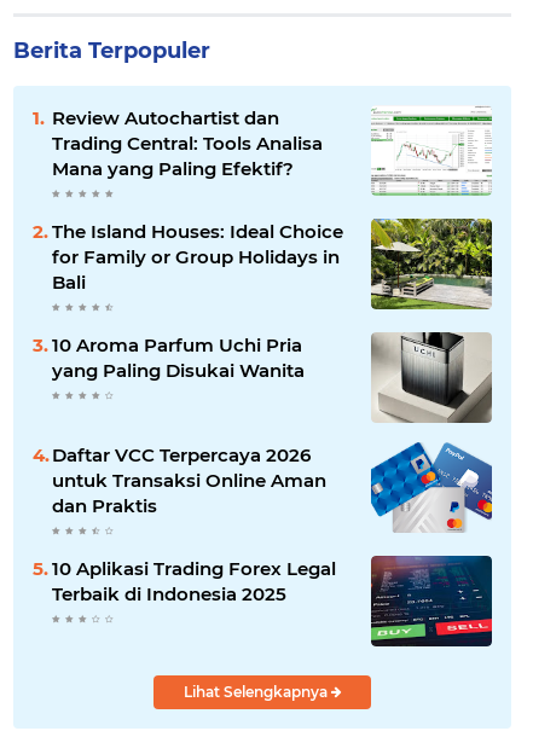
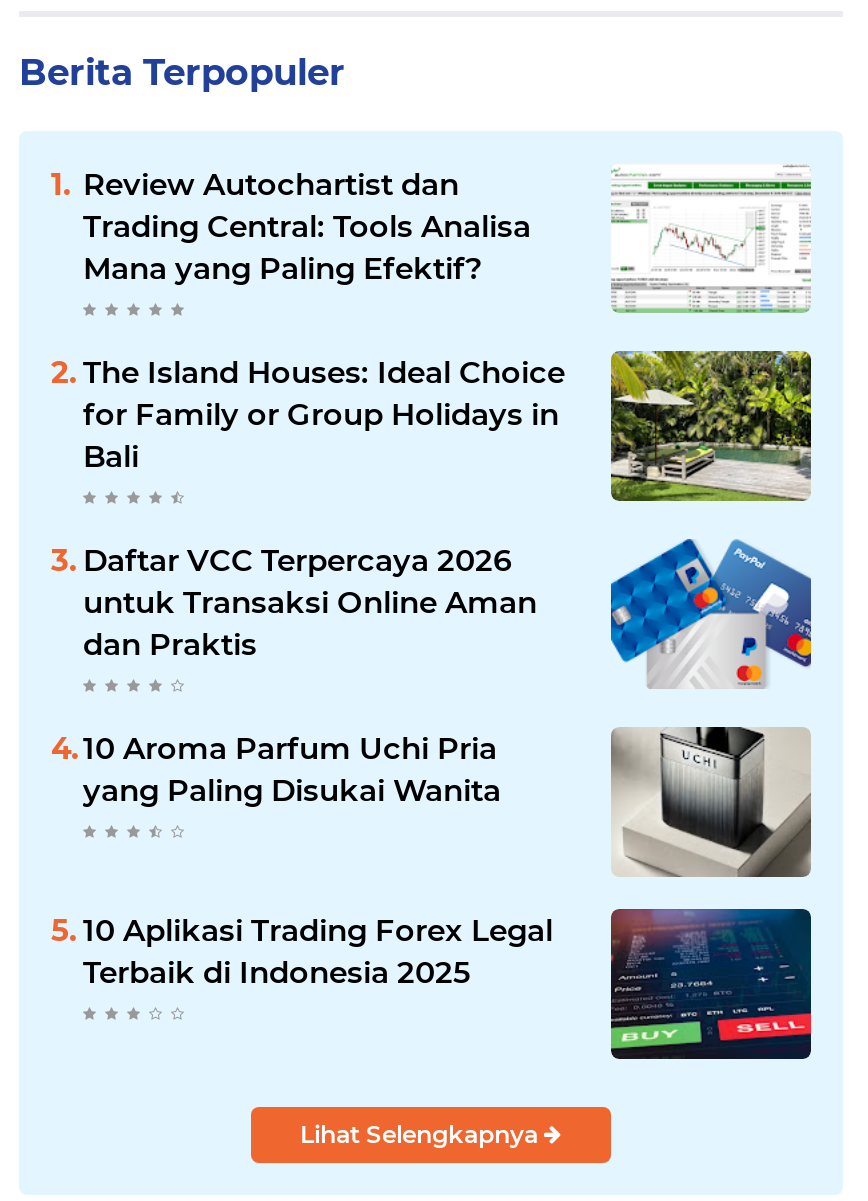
moved down: 10 Aroma Parfum Uchi Pria | yang Paling Disukai Wanita

moved up: [image] | Daftar VCC Terpercaya 2026 | untuk Transaksi Online Aman | dan Praktis
